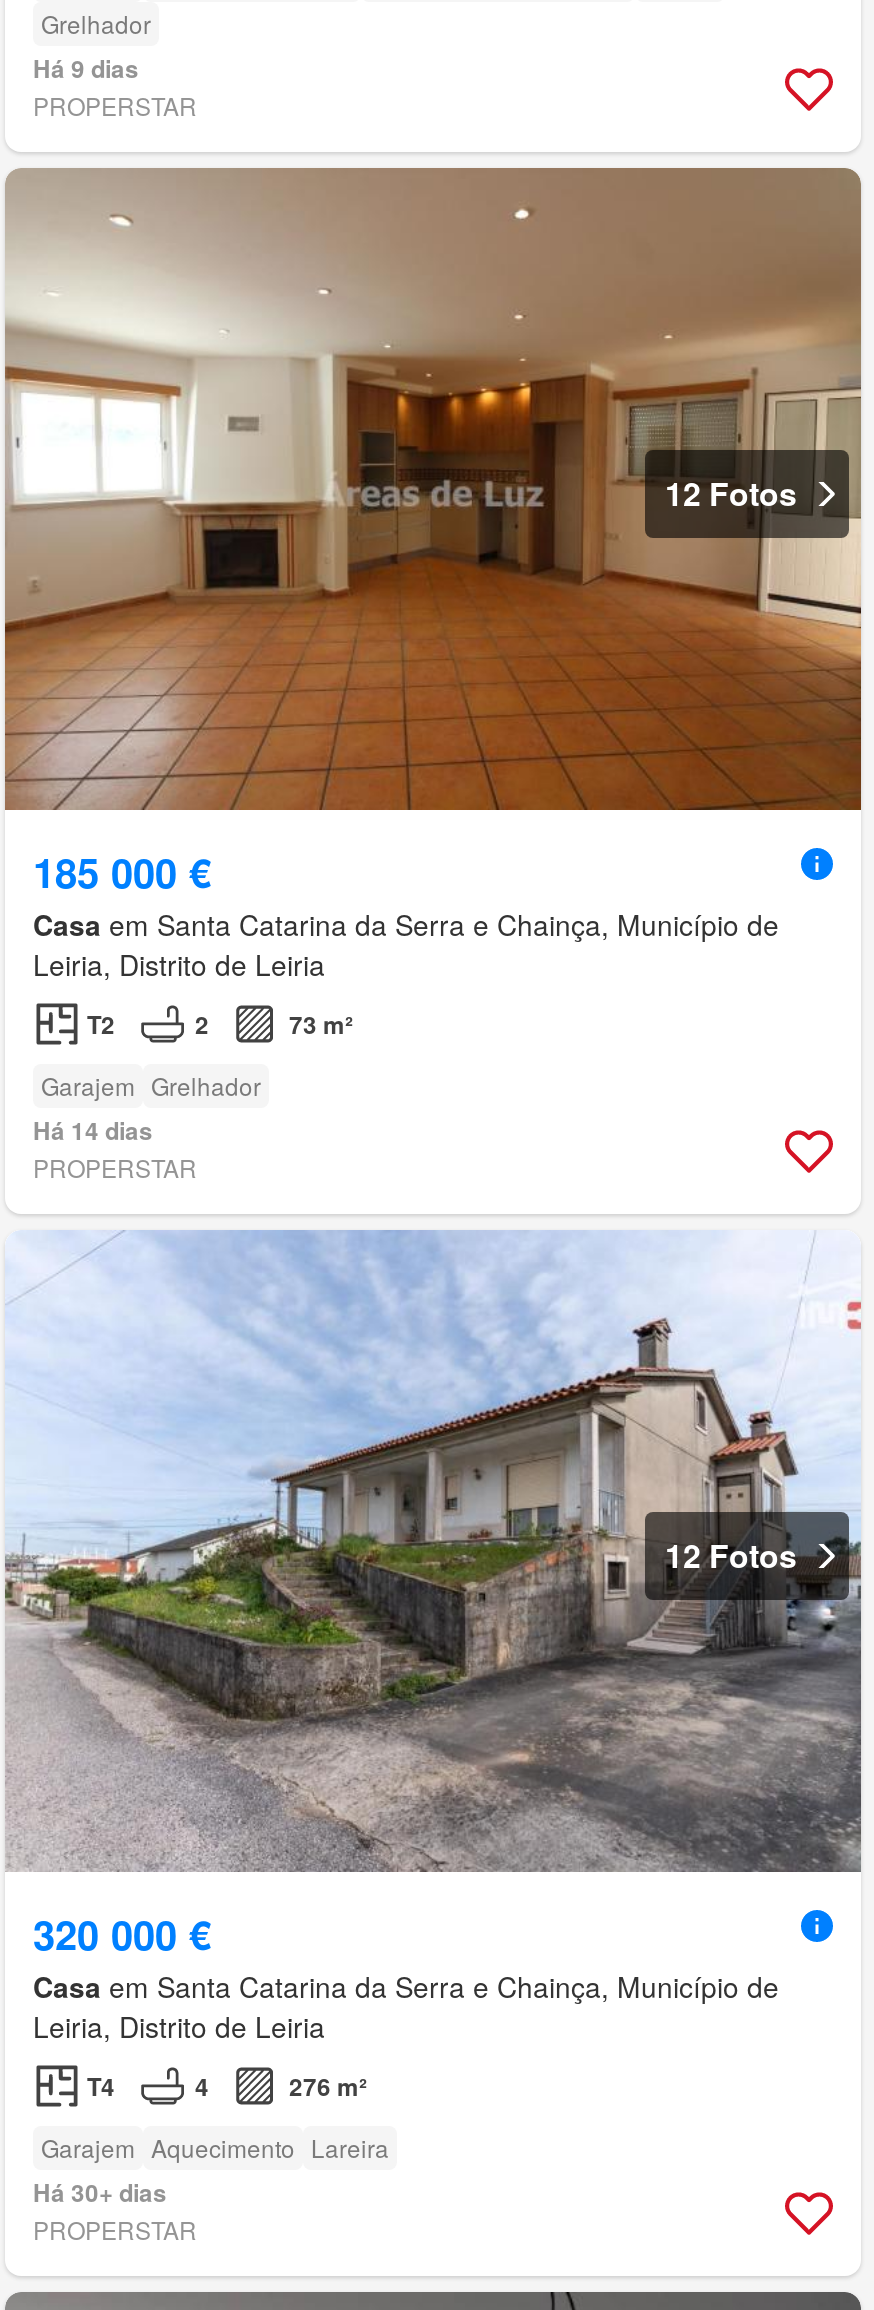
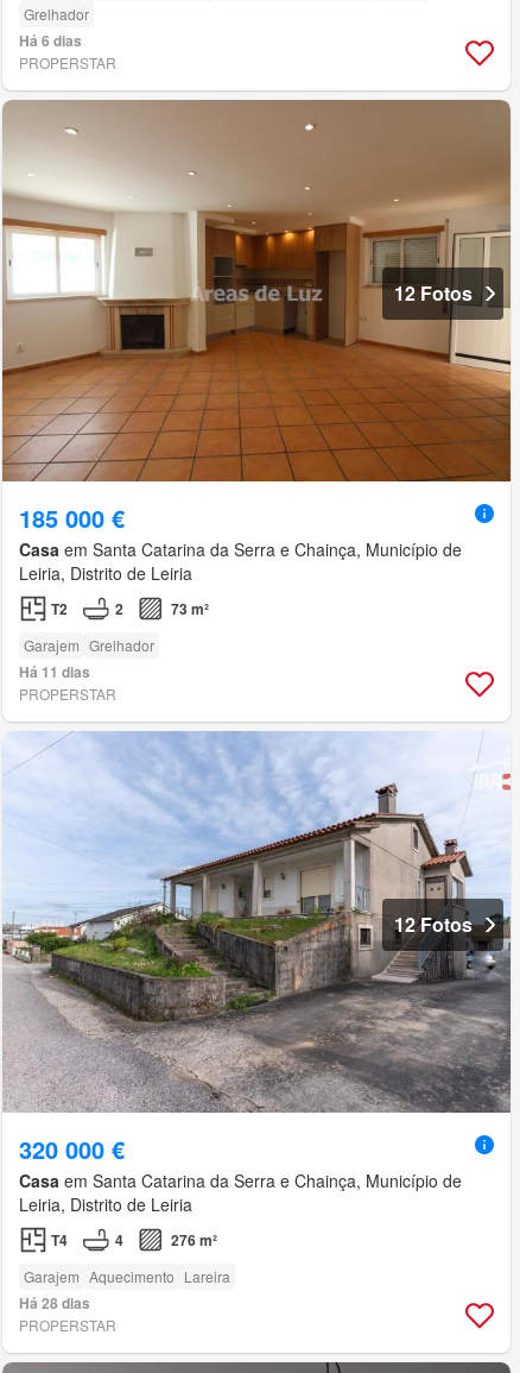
- Há 9 dias
+ Há 6 dias

- Há 14 dias
+ Há 11 dias

- Há 30+ dias
+ Há 28 dias
